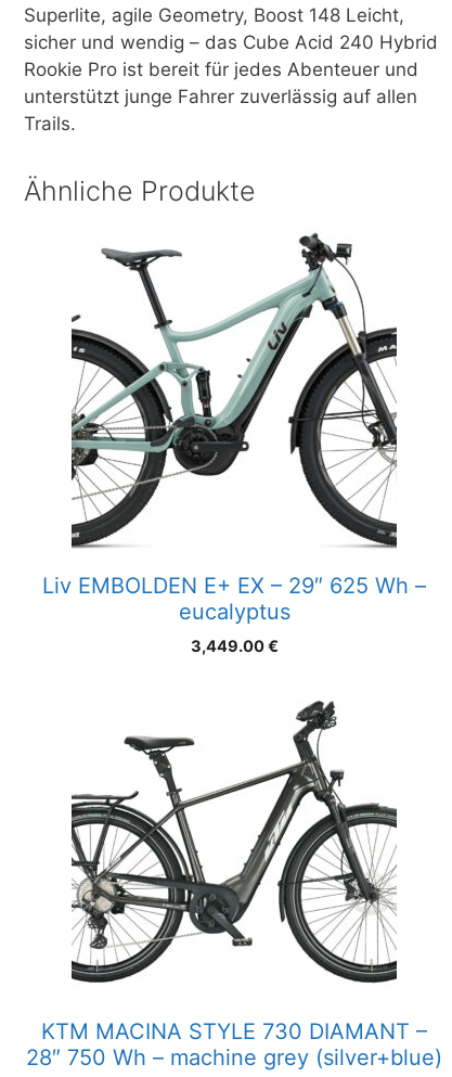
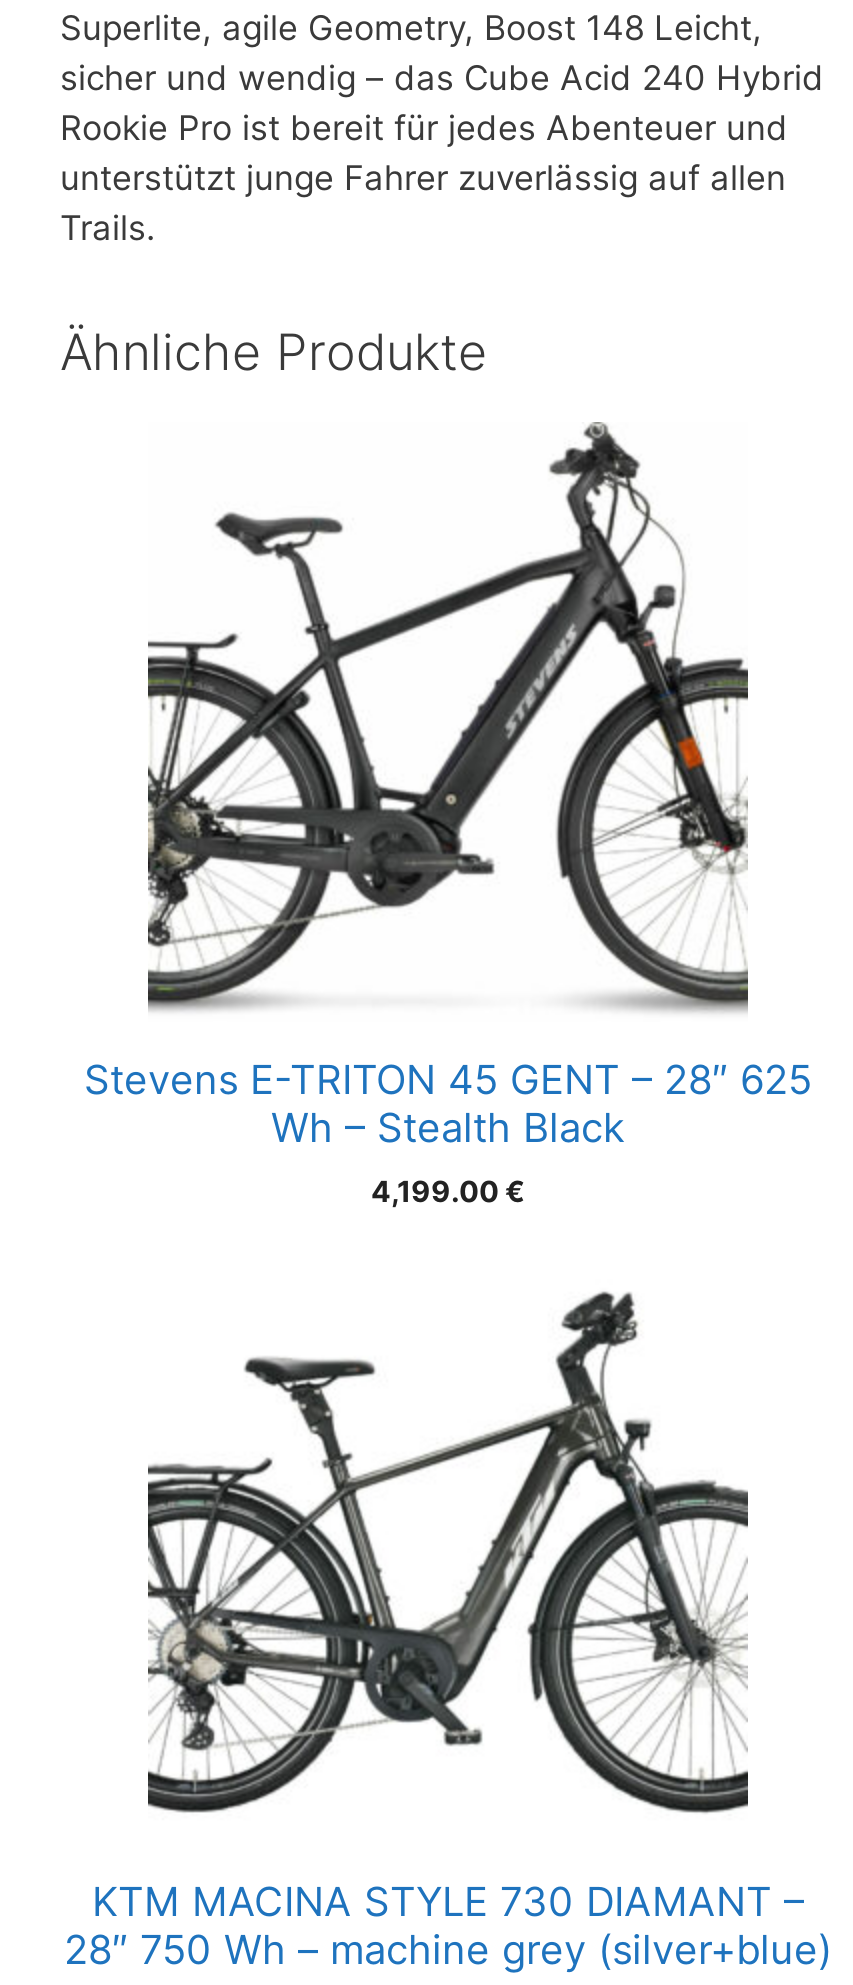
- [image]
- Liv EMBOLDEN E+ EX – 29″ 625 Wh –
- eucalyptus
+ [image]
+ Stevens E-TRITON 45 GENT – 28″ 625
+ Wh – Stealth Black

- 3,449.00 €
+ 4,199.00 €
